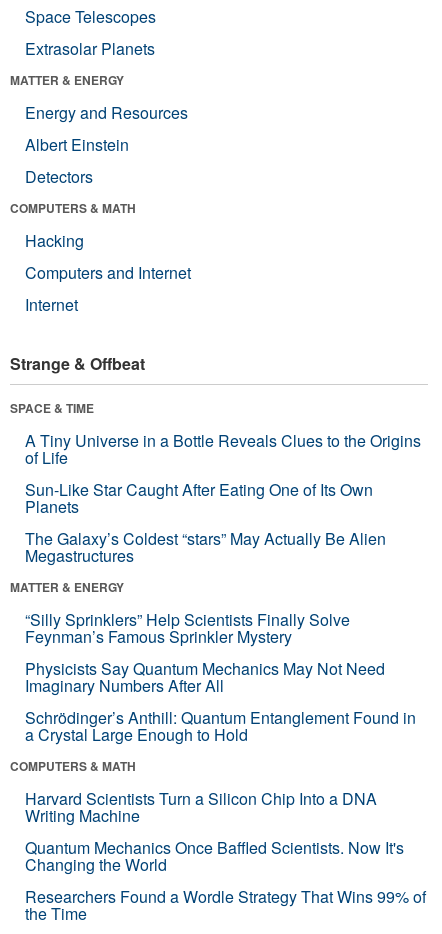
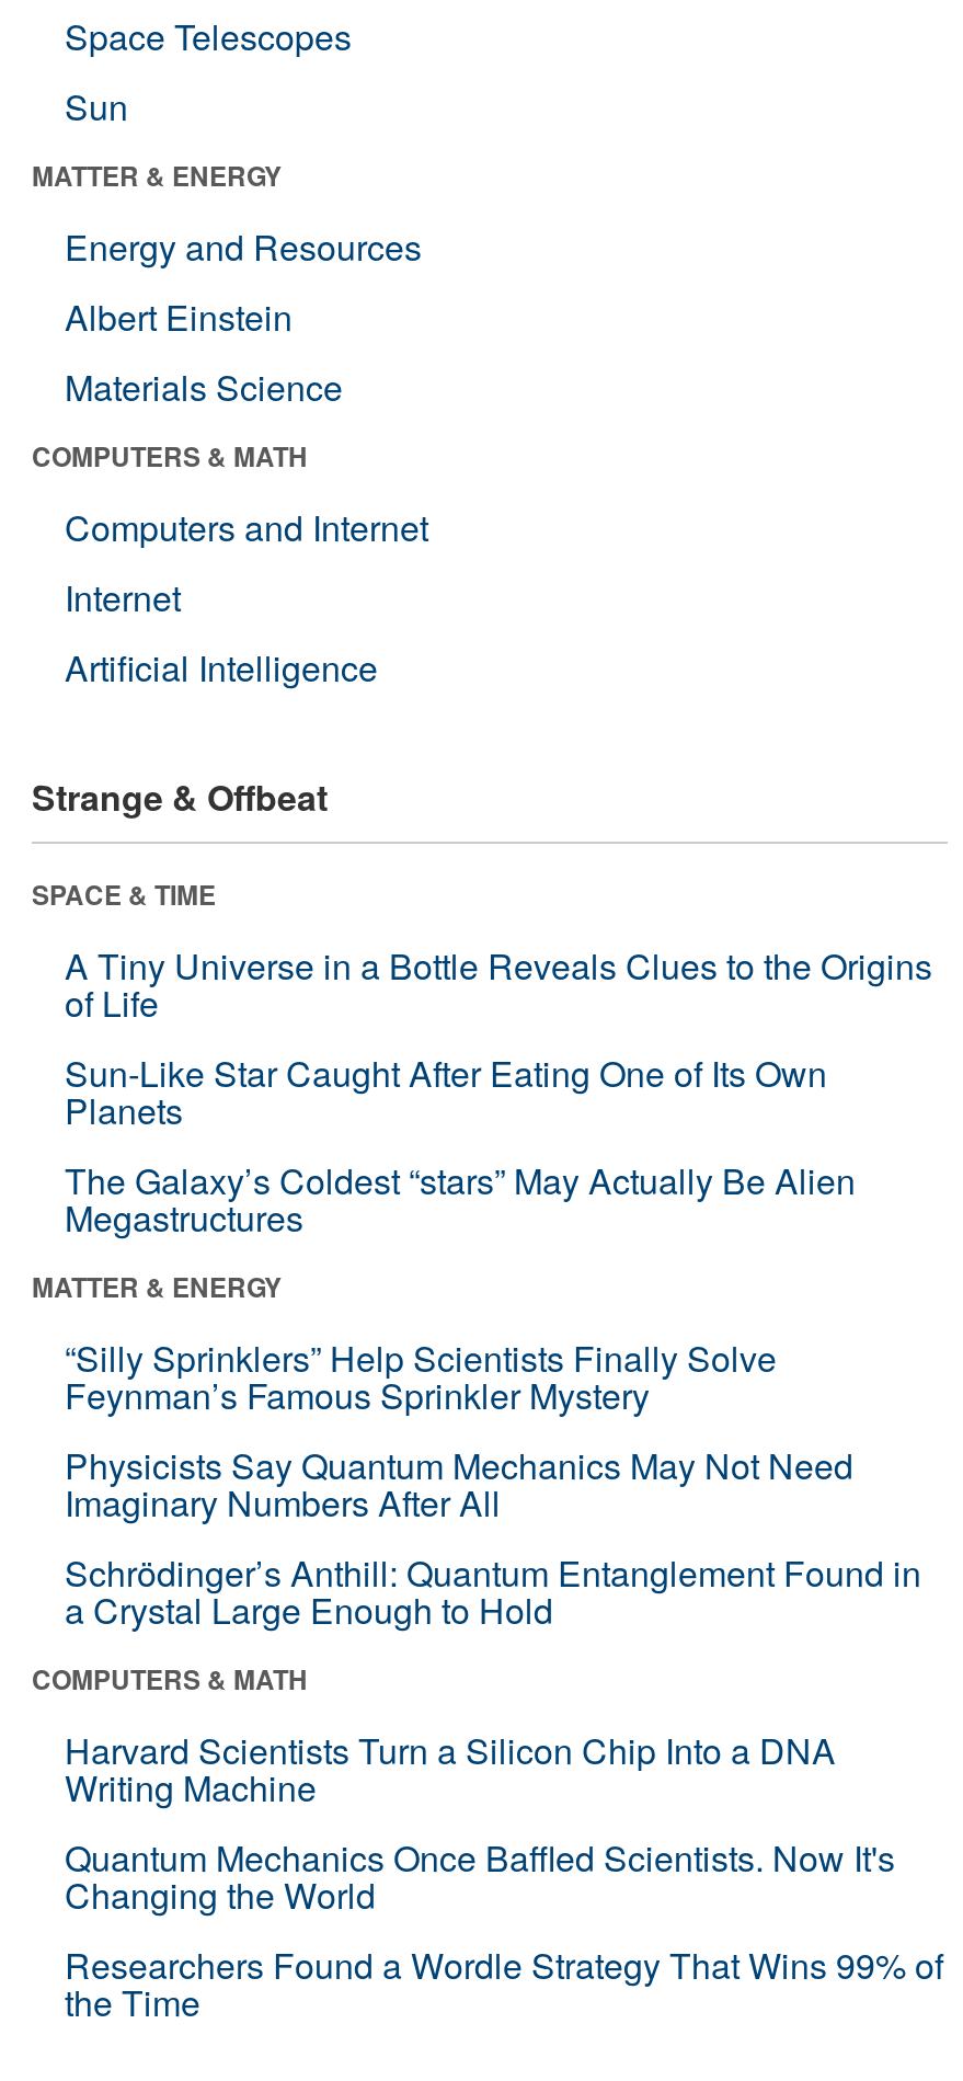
- Extrasolar Planets
+ Sun

- Detectors
+ Materials Science

- Hacking

moved up: Computers and Internet | Internet

+ Artificial Intelligence
